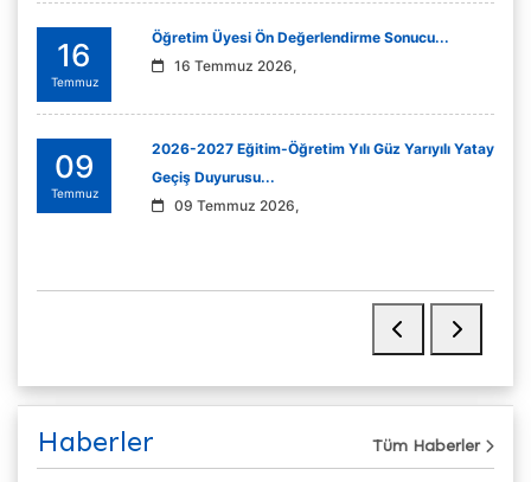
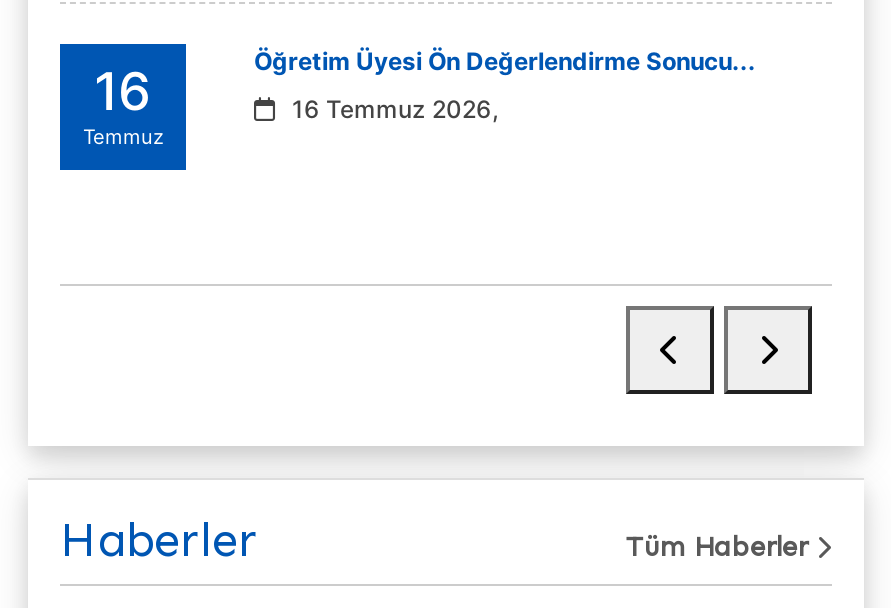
- 2026-2027 Eğitim-Öğretim Yılı Güz Yarıyılı Yatay
- Geçiş Duyurusu...
- 09 Temmuz 2026,

- 09
- Temmuz
